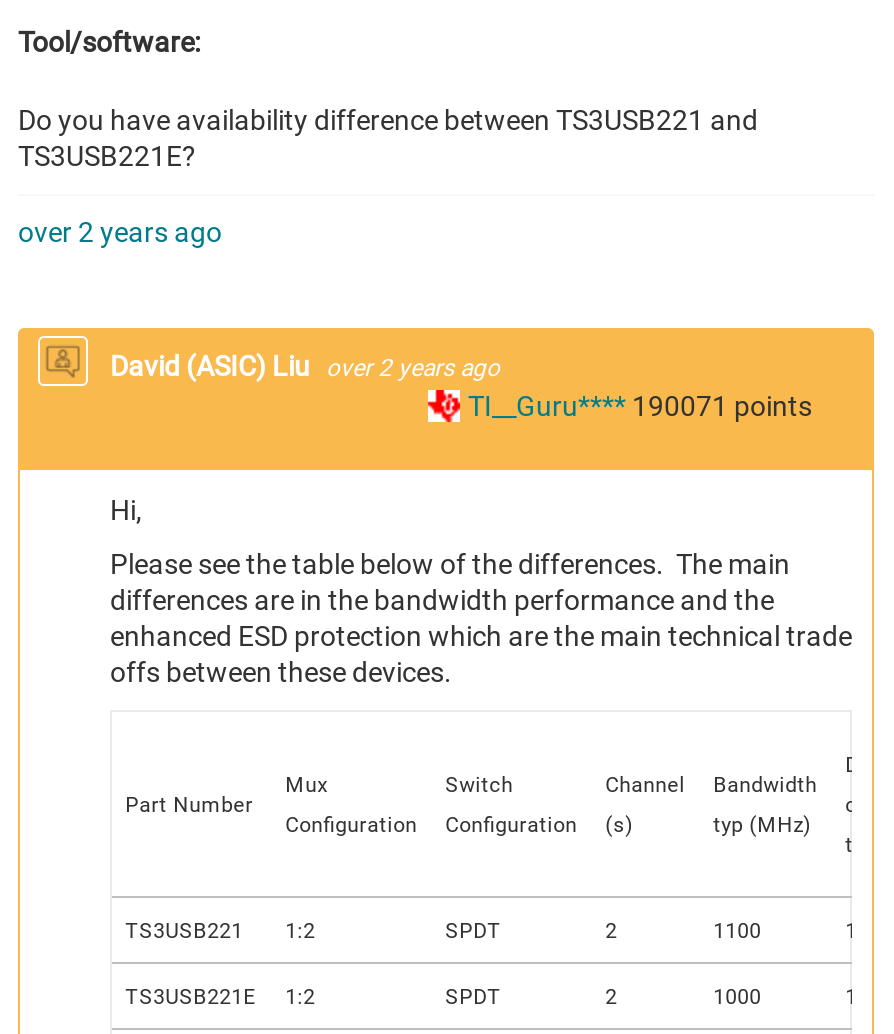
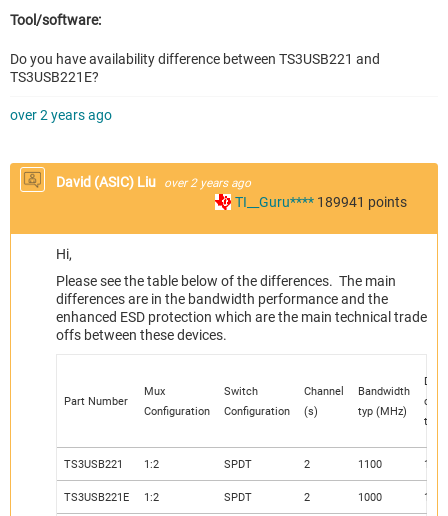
- TI__Guru**** 190071 points
+ TI__Guru**** 189941 points
